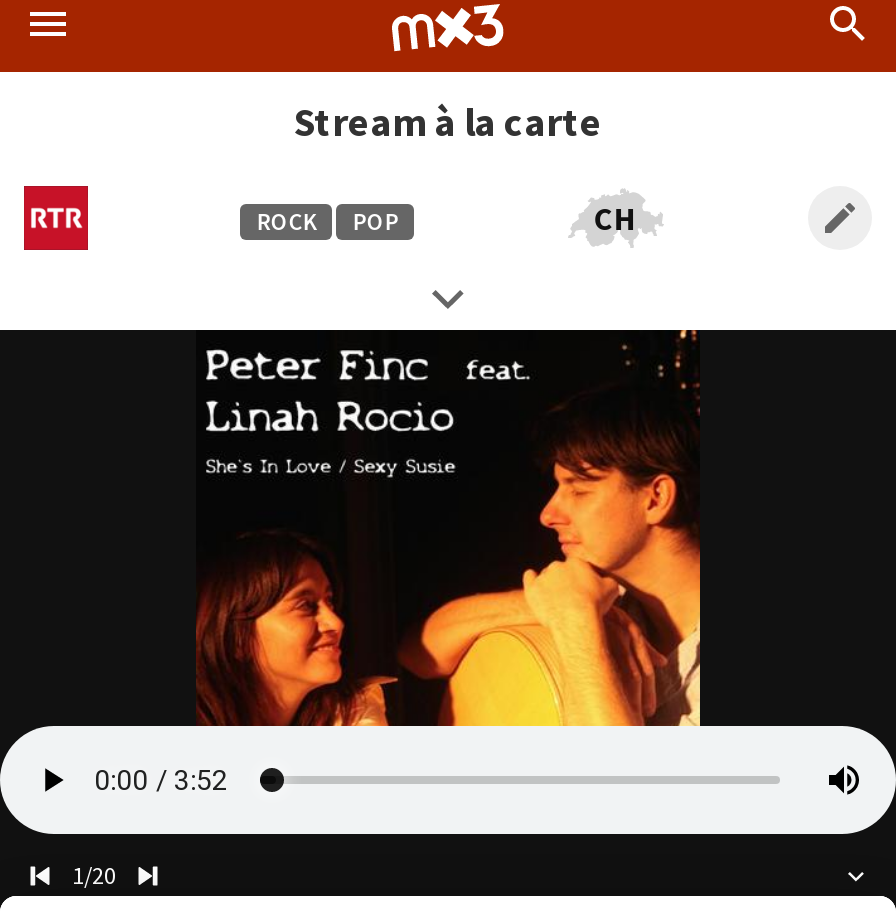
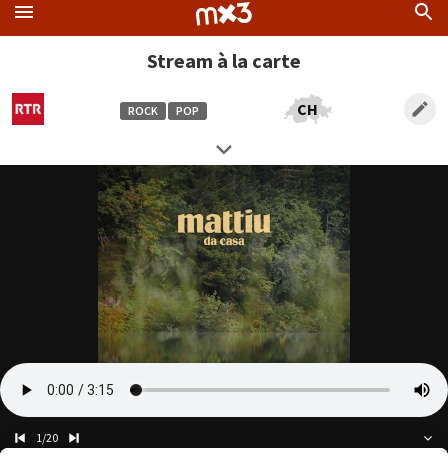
- [image]
+ [image]
